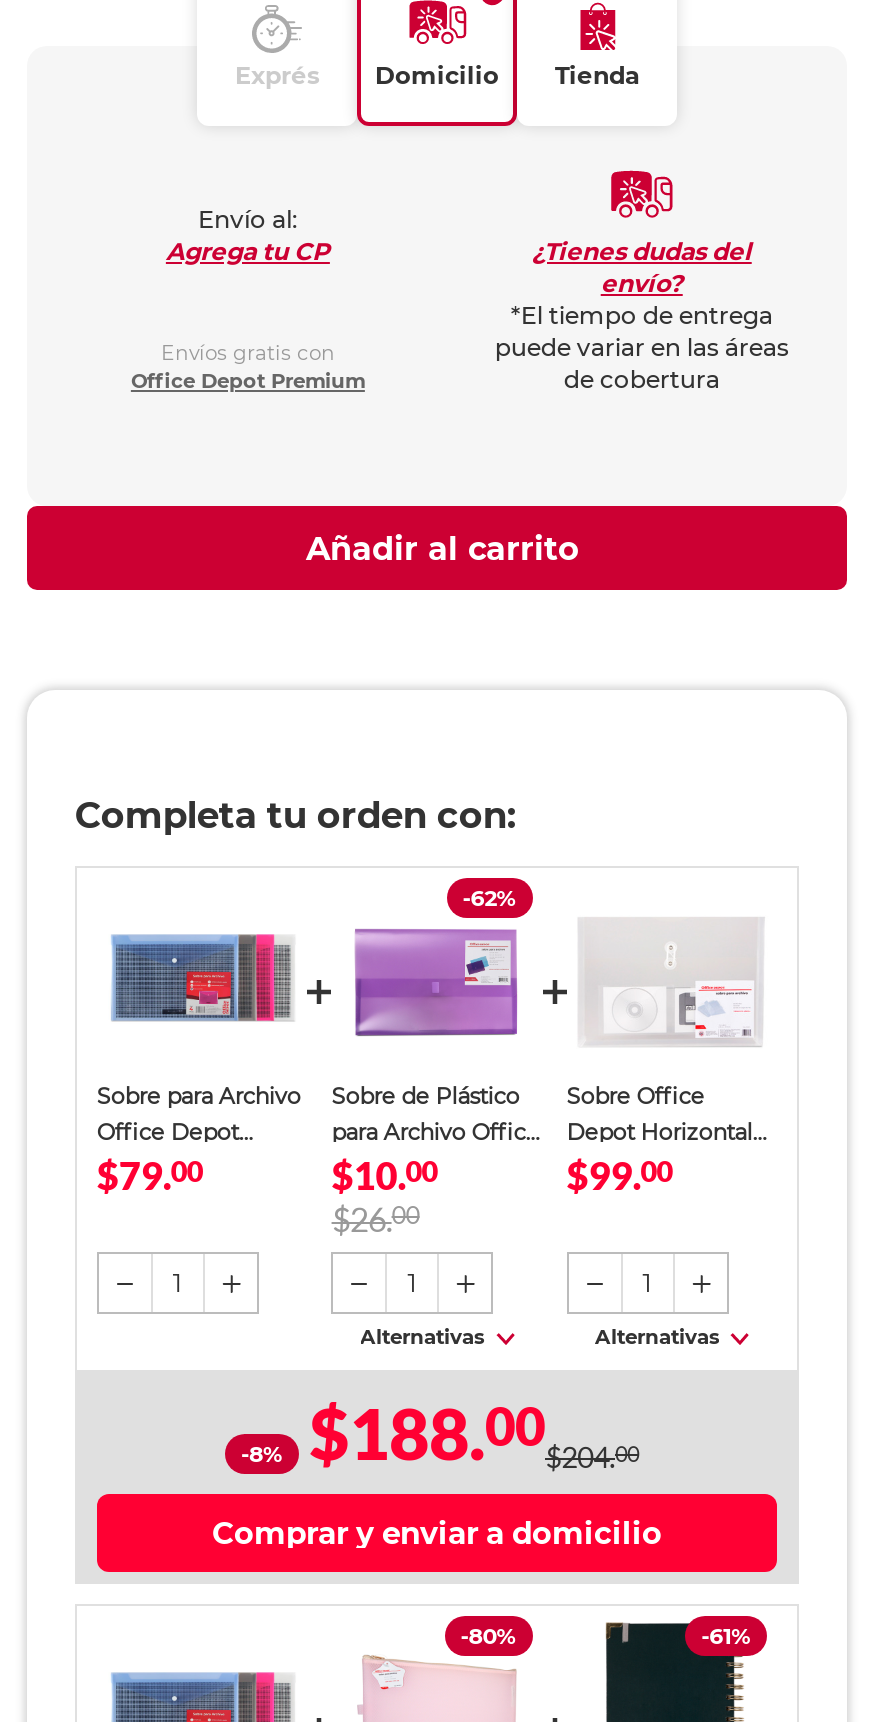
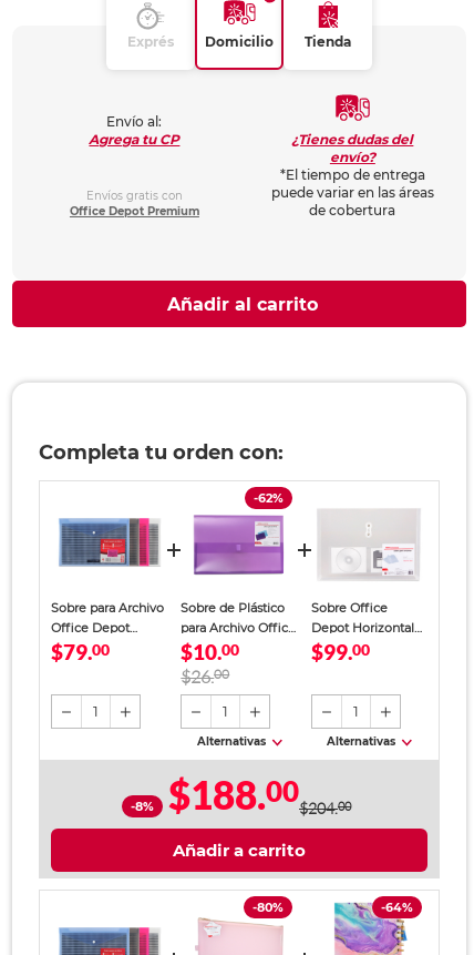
- Comprar y enviar a domicilio
+ Añadir a carrito

- -61%
+ -64%
